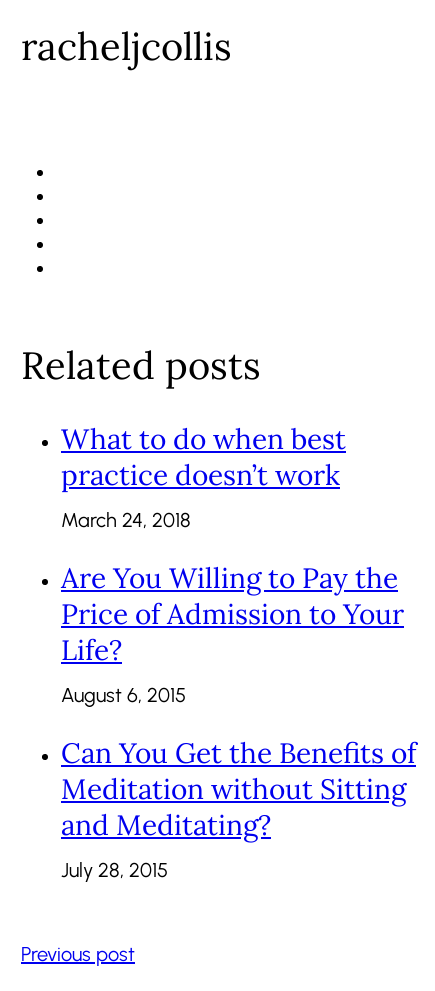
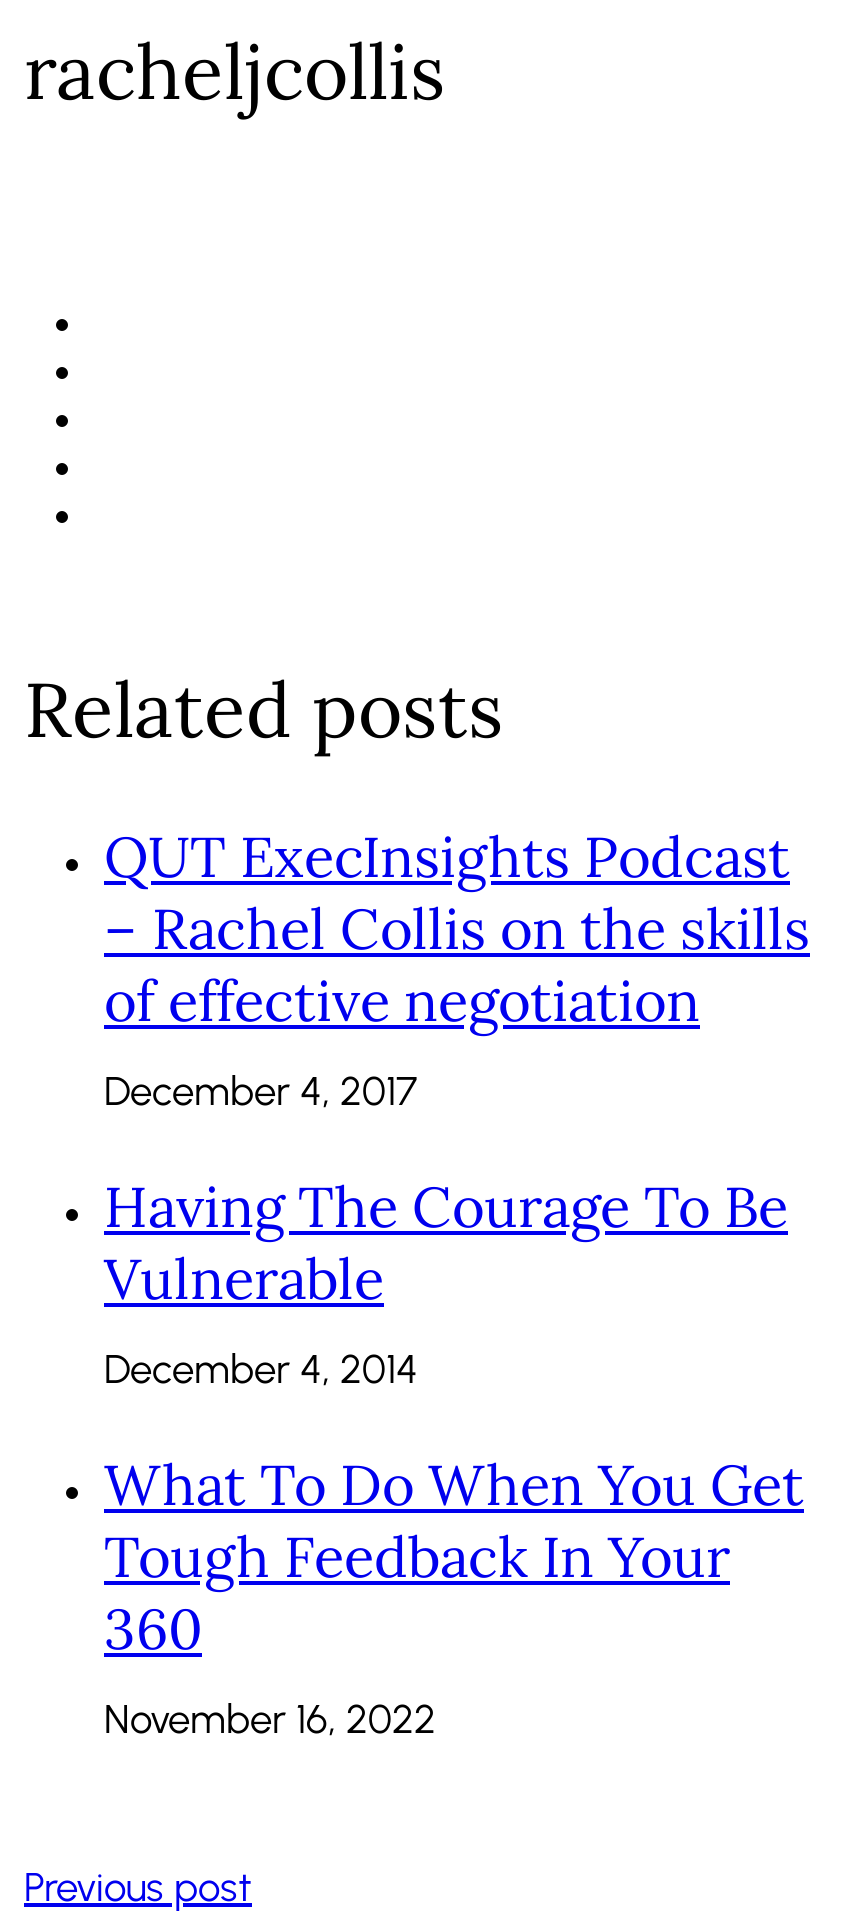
- What to do when best
- practice doesn’t work
- March 24, 2018
+ QUT ExecInsights Podcast
+ – Rachel Collis on the skills
+ of effective negotiation
+ December 4, 2017

- Are You Willing to Pay the
- Price of Admission to Your
- Life?
- August 6, 2015
+ Having The Courage To Be
+ Vulnerable
+ December 4, 2014

- Can You Get the Benefits of
- Meditation without Sitting
- and Meditating?
- July 28, 2015
+ What To Do When You Get
+ Tough Feedback In Your
+ 360
+ November 16, 2022
